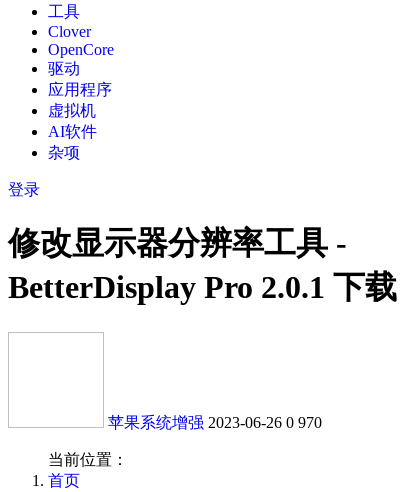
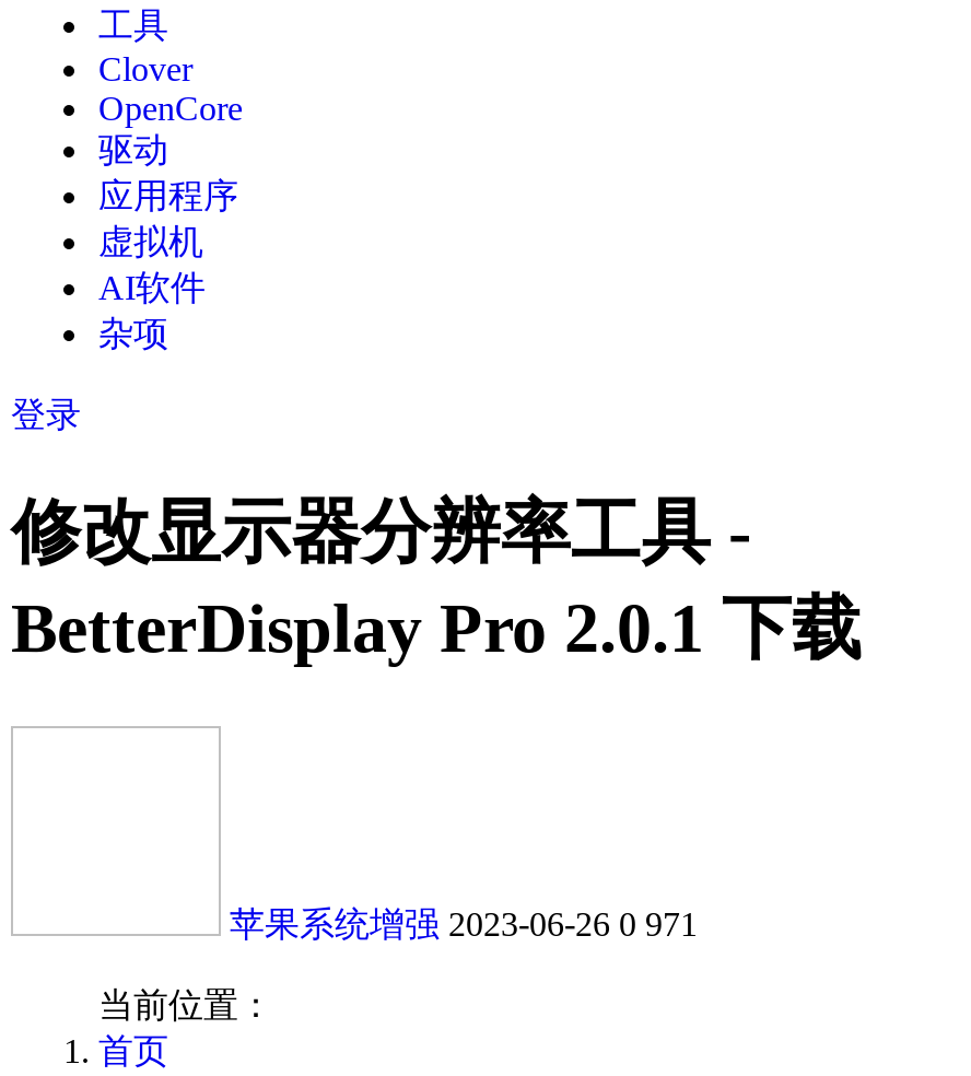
- 苹果系统增强 2023-06-26 0 970
+ 苹果系统增强 2023-06-26 0 971
